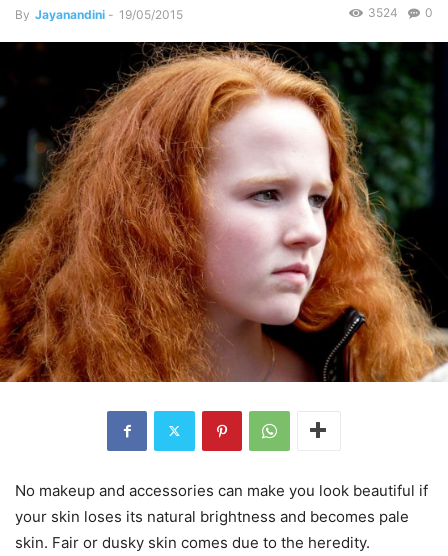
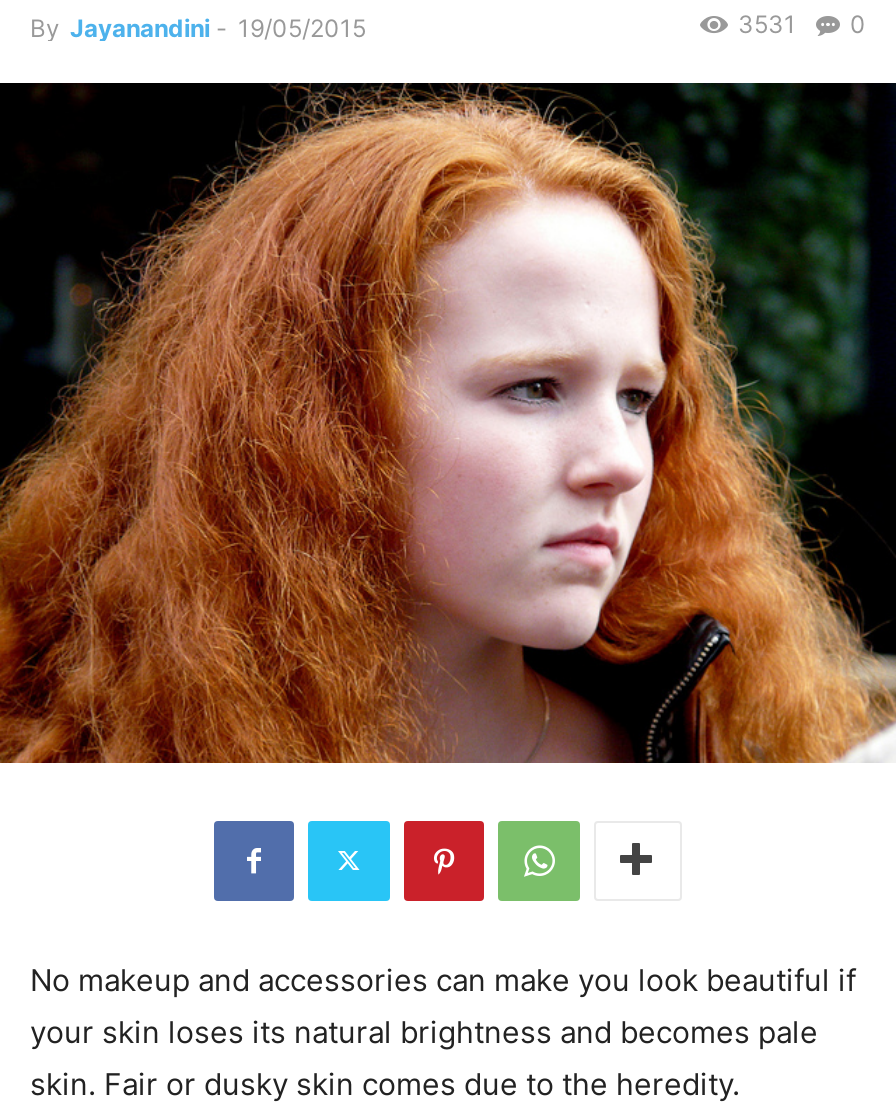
- 3524 0
+ 3531 0
